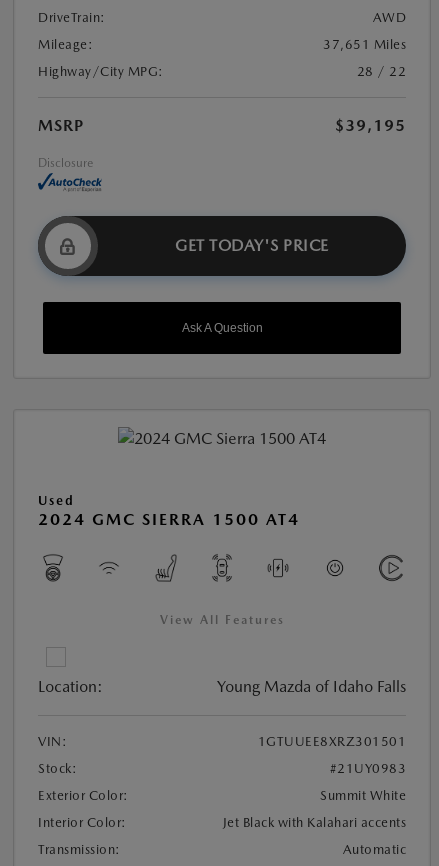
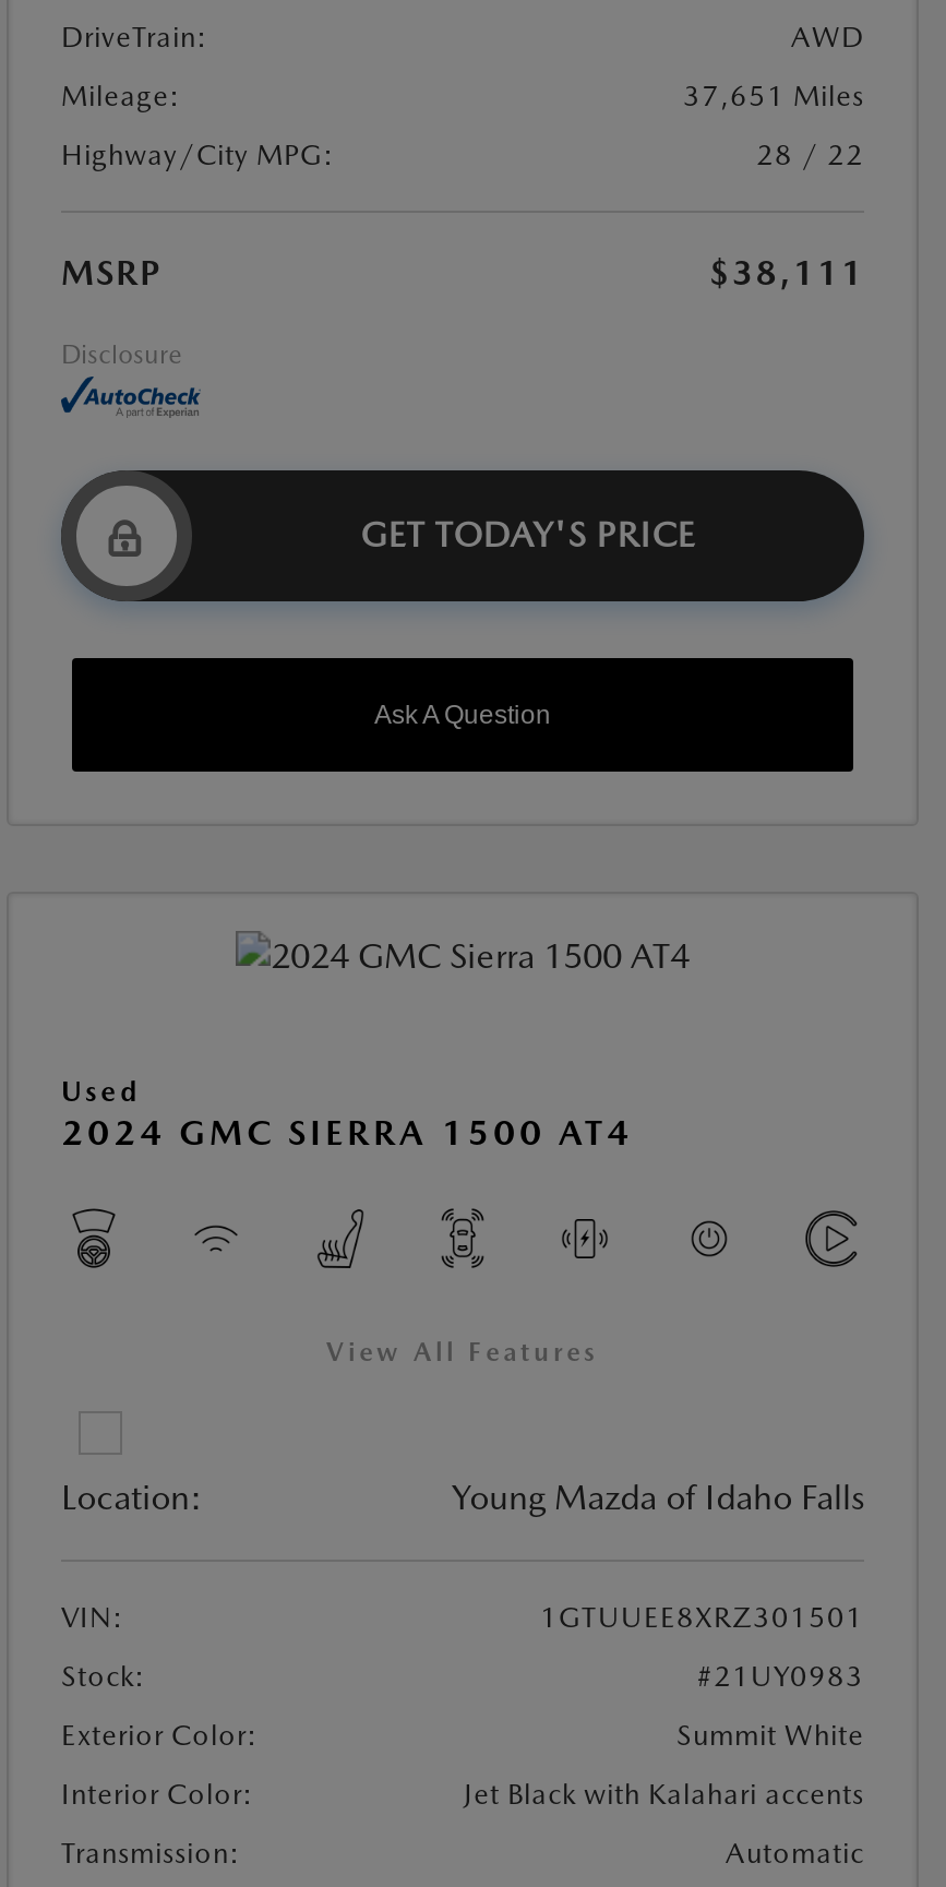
- $39,195
+ $38,111
